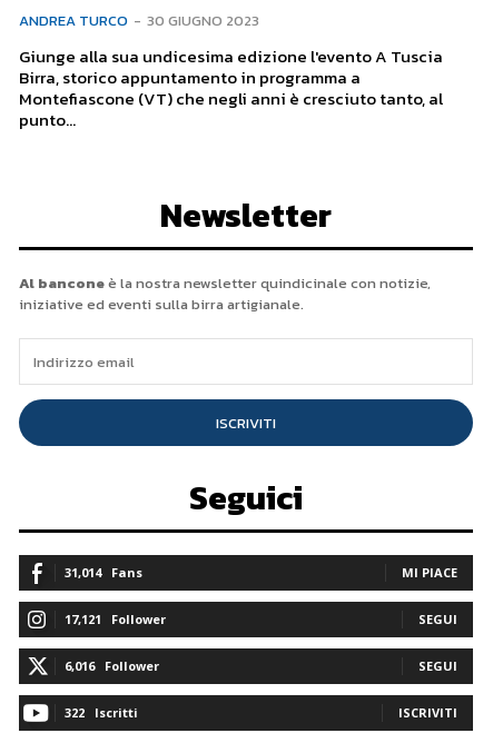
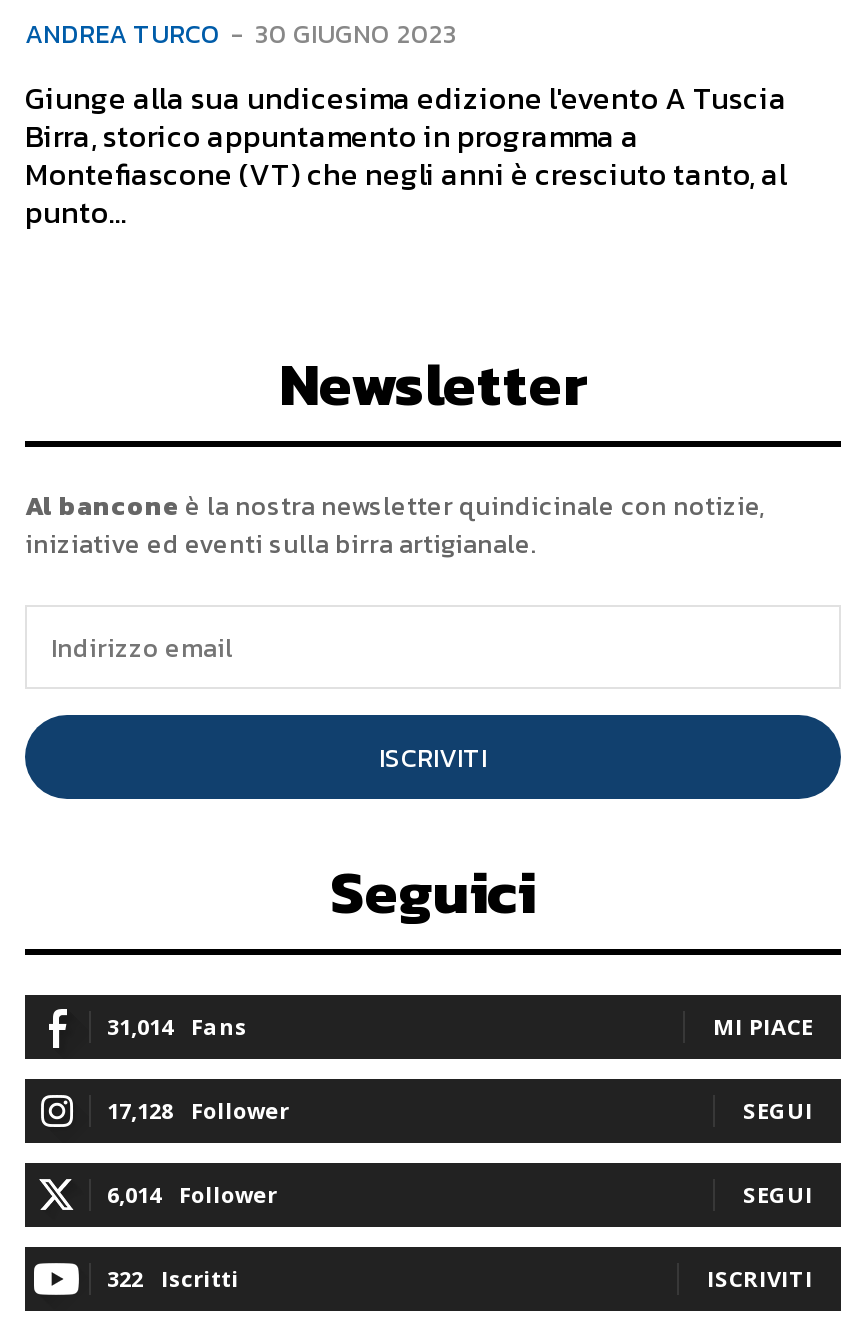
- 17,121 Follower
+ 17,128 Follower

- 6,016 Follower
+ 6,014 Follower
